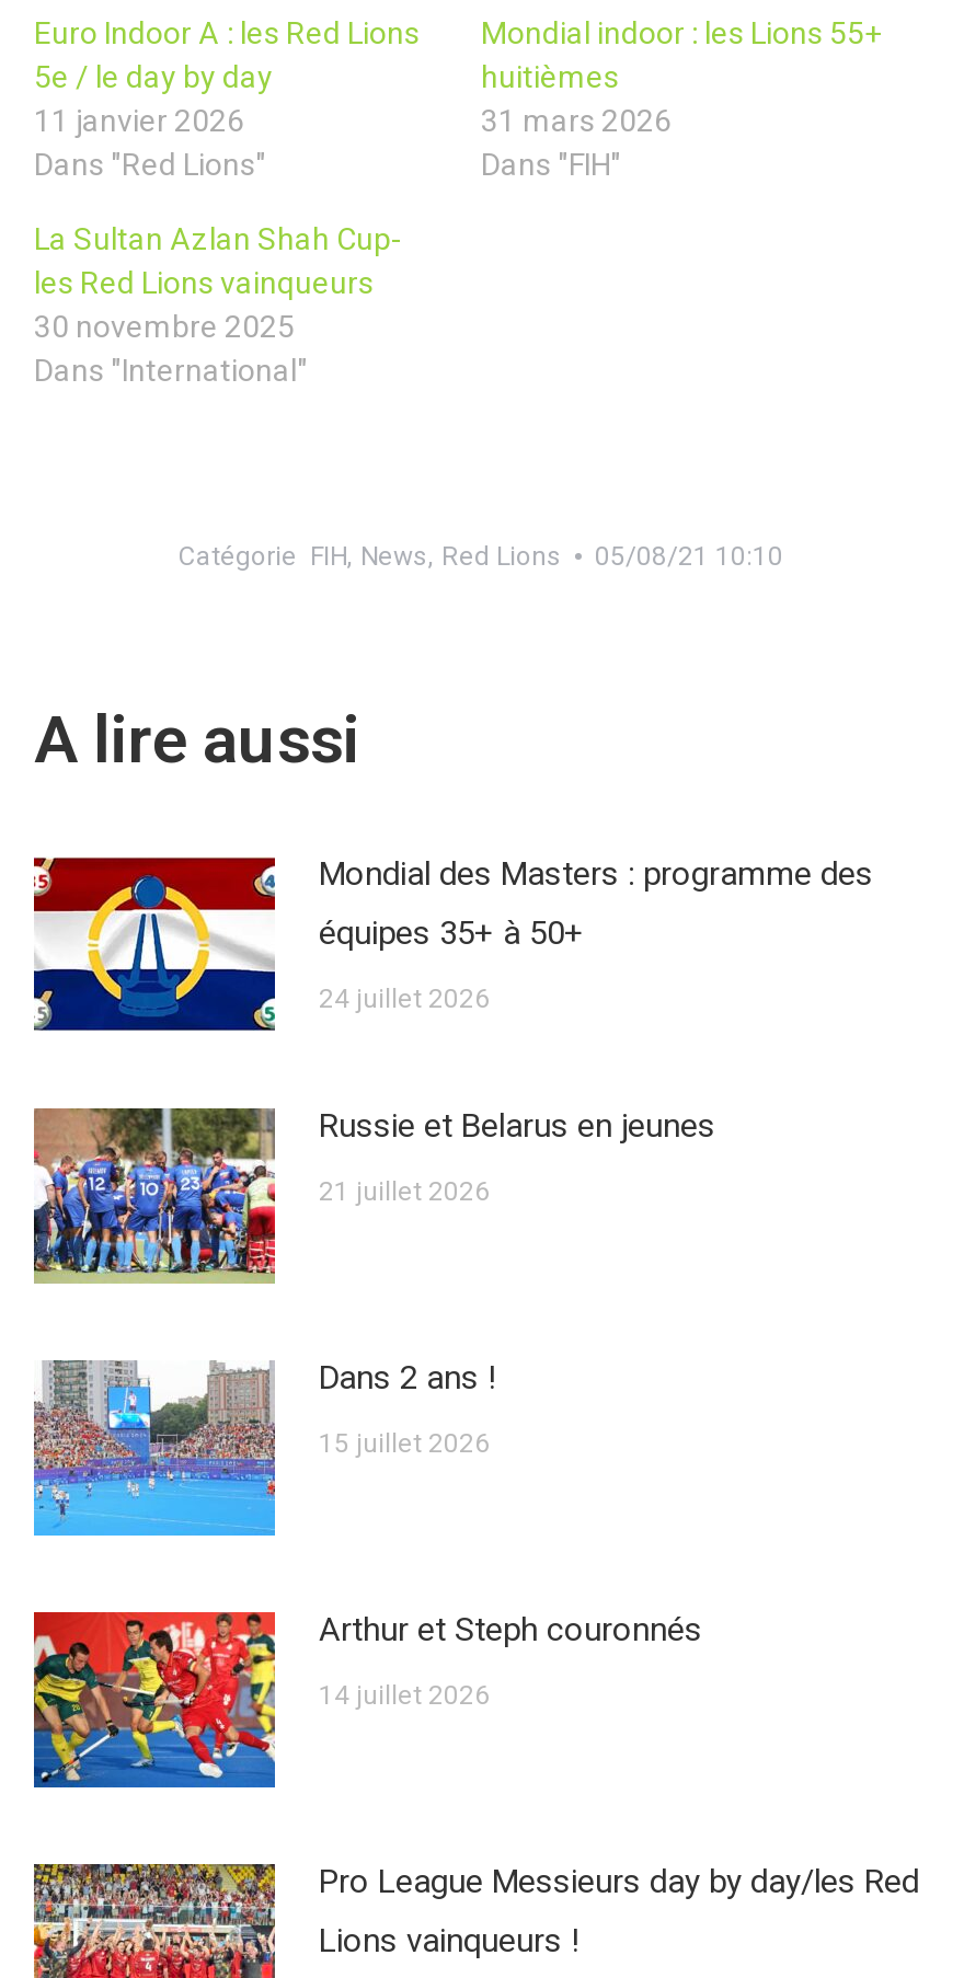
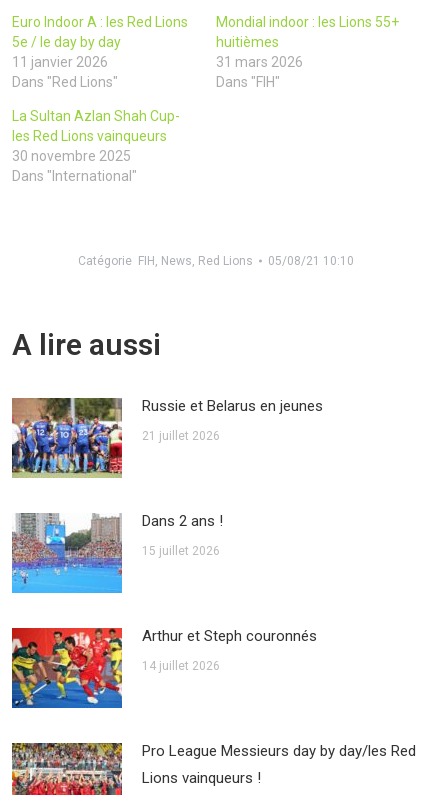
- [image]
- Mondial des Masters : programme des
- équipes 35+ à 50+
- 24 juillet 2026
